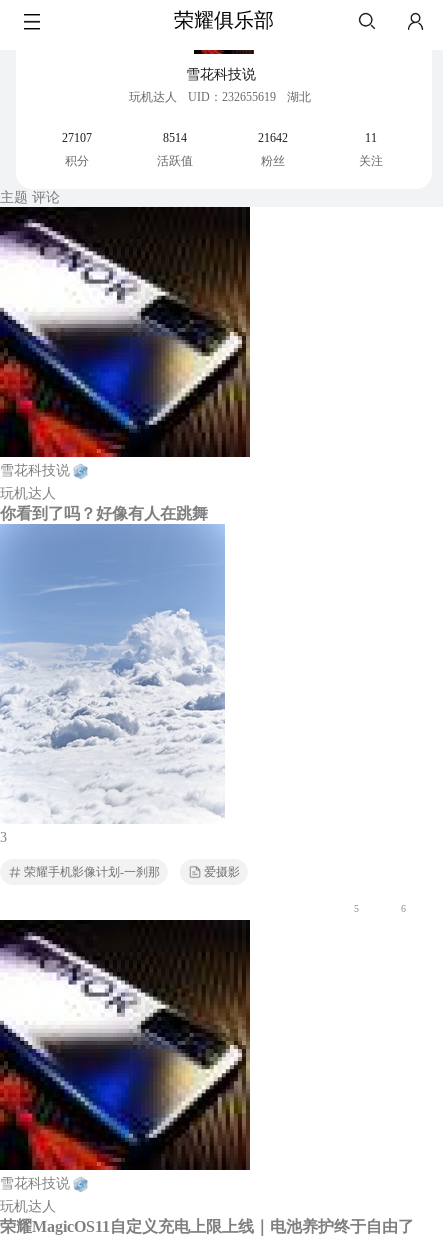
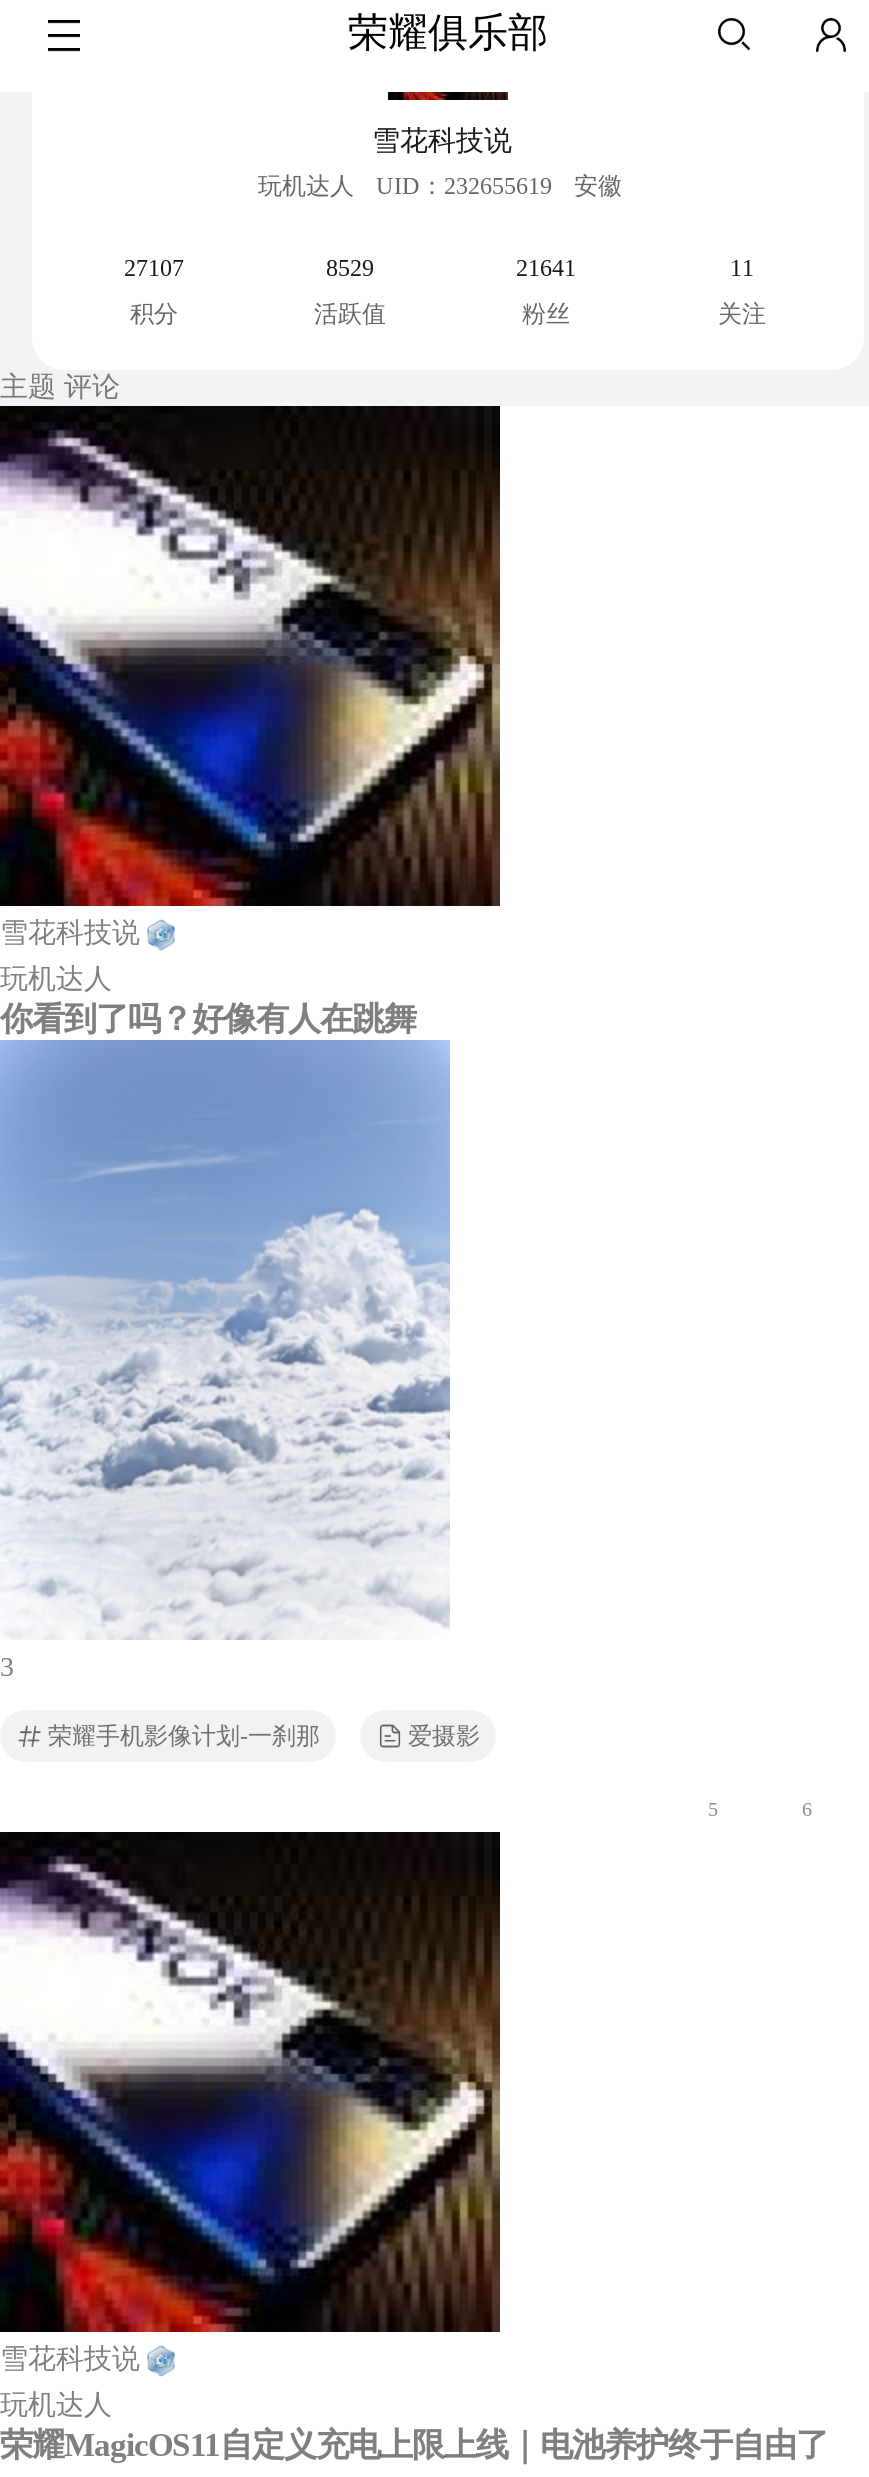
- 湖北
+ 安徽

- 8514
+ 8529

- 21642
+ 21641
